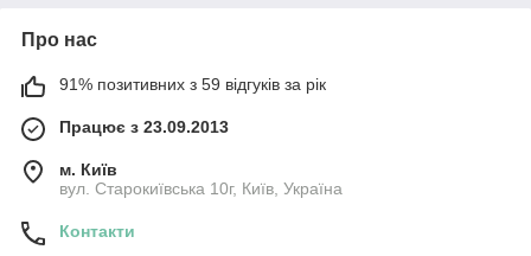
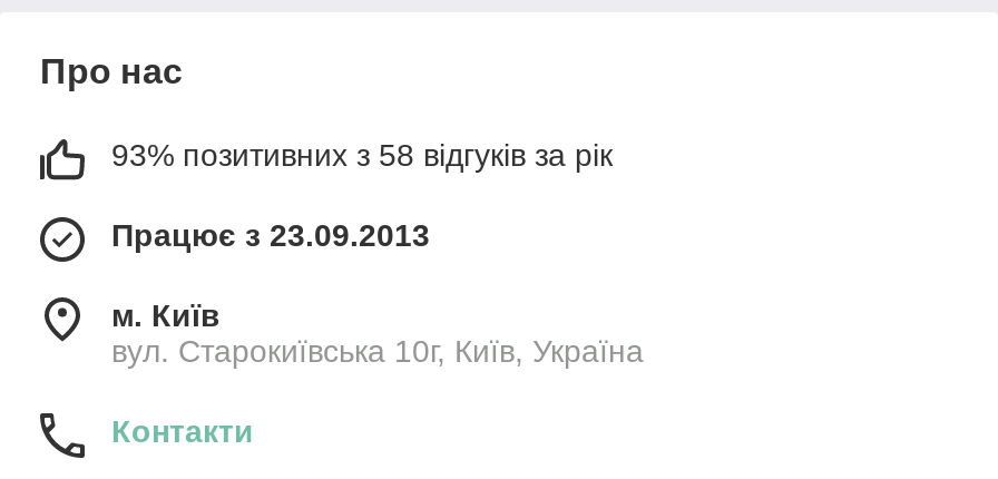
- 91% позитивних з 59 відгуків за рік
+ 93% позитивних з 58 відгуків за рік
